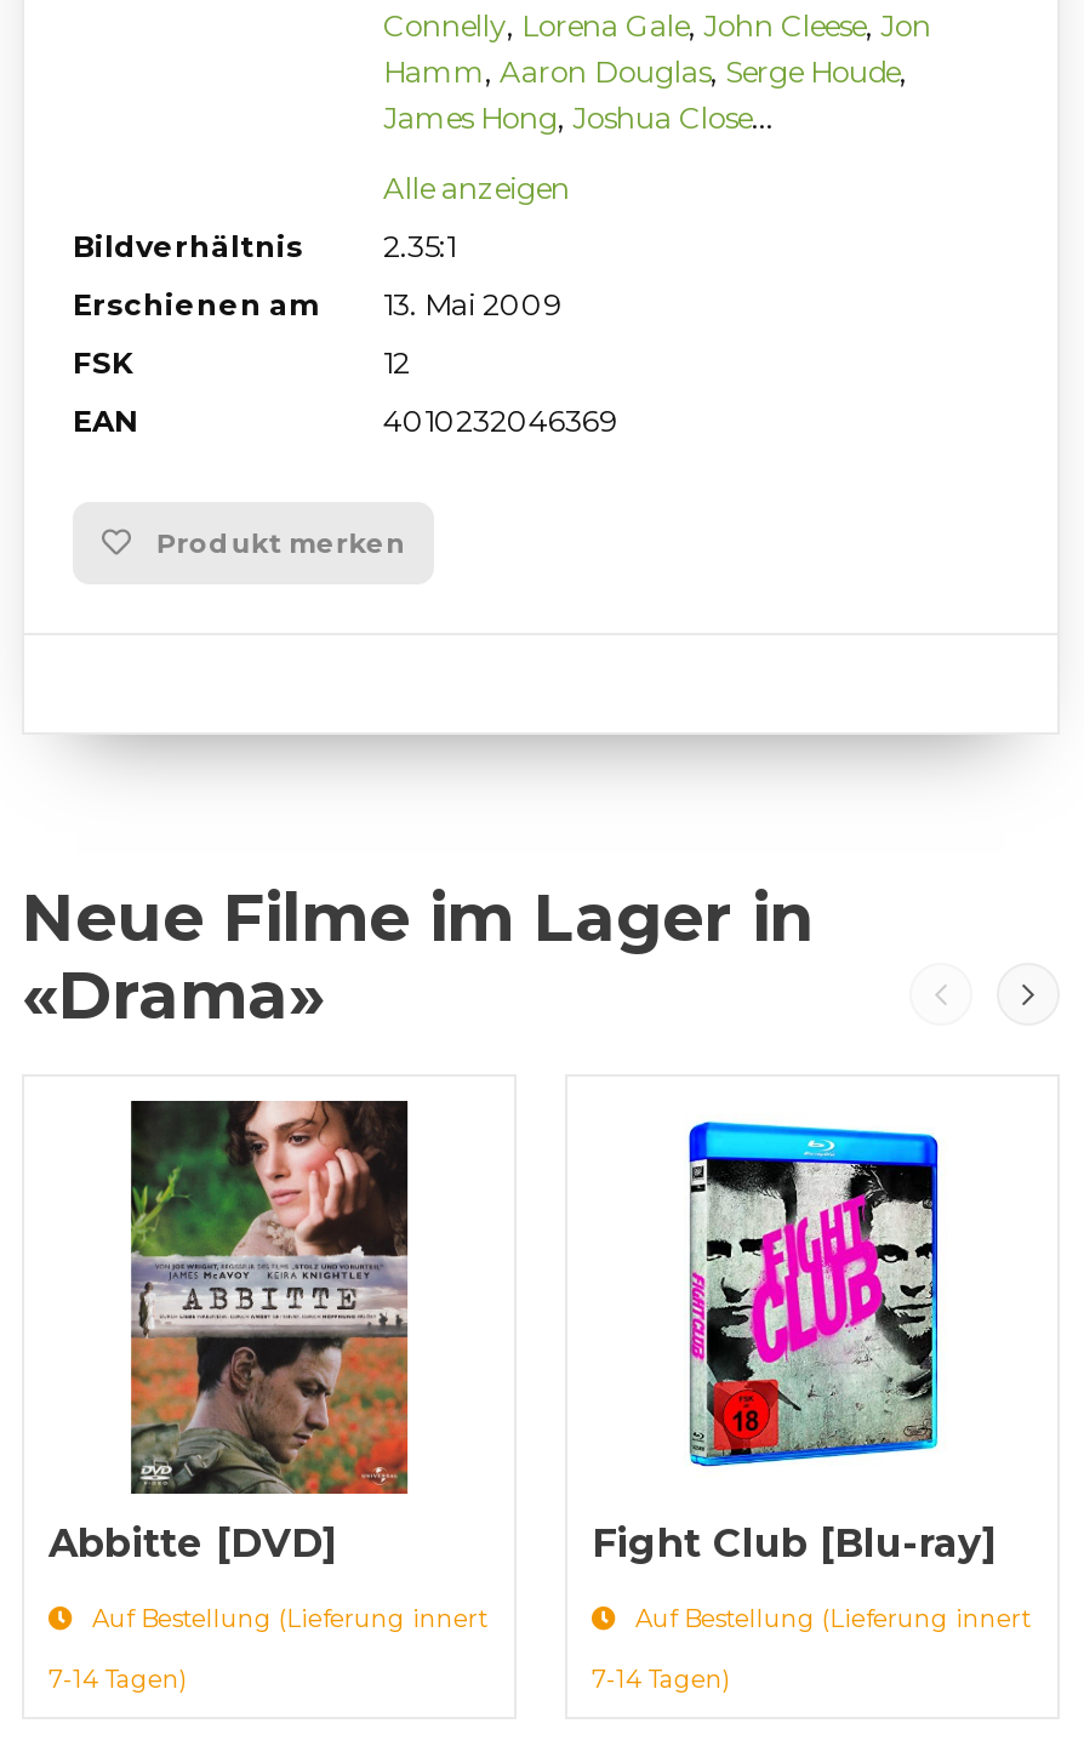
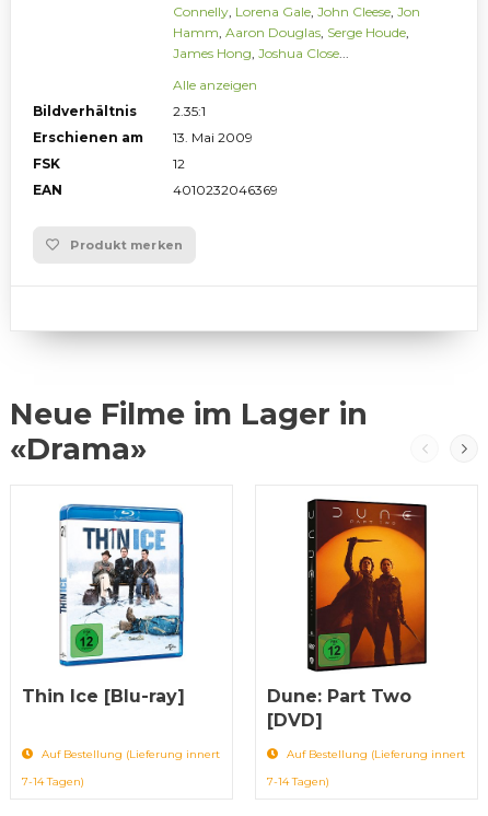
- [image]
- Abbitte [DVD]
+ [image]
+ Thin Ice [Blu-ray]

- [image]
- Fight Club [Blu-ray]
+ [image]
+ Dune: Part Two
+ [DVD]
